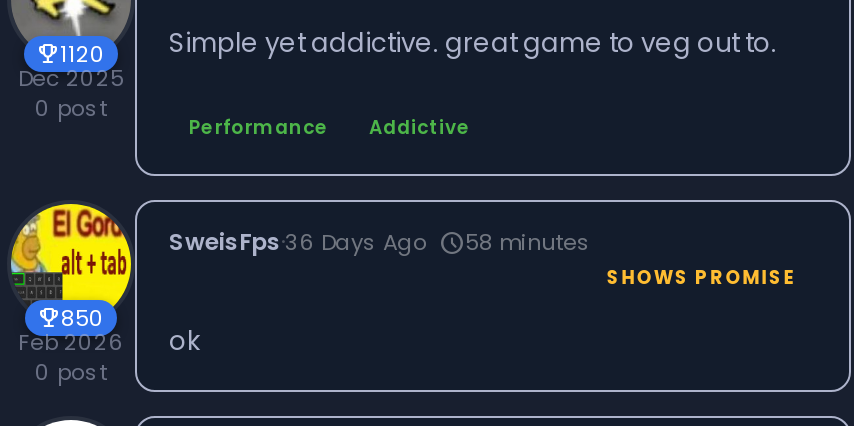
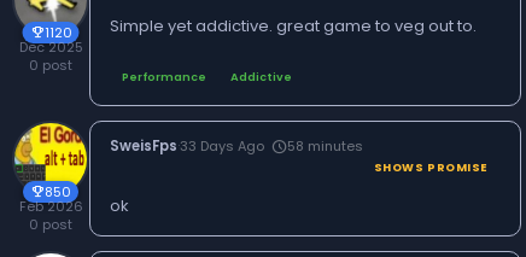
- SweisFps 36 Days Ago schedule58 minutes
+ SweisFps 33 Days Ago schedule58 minutes
